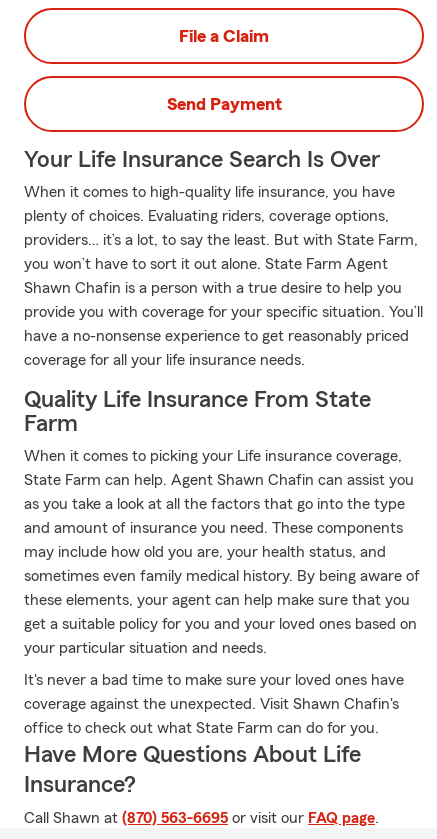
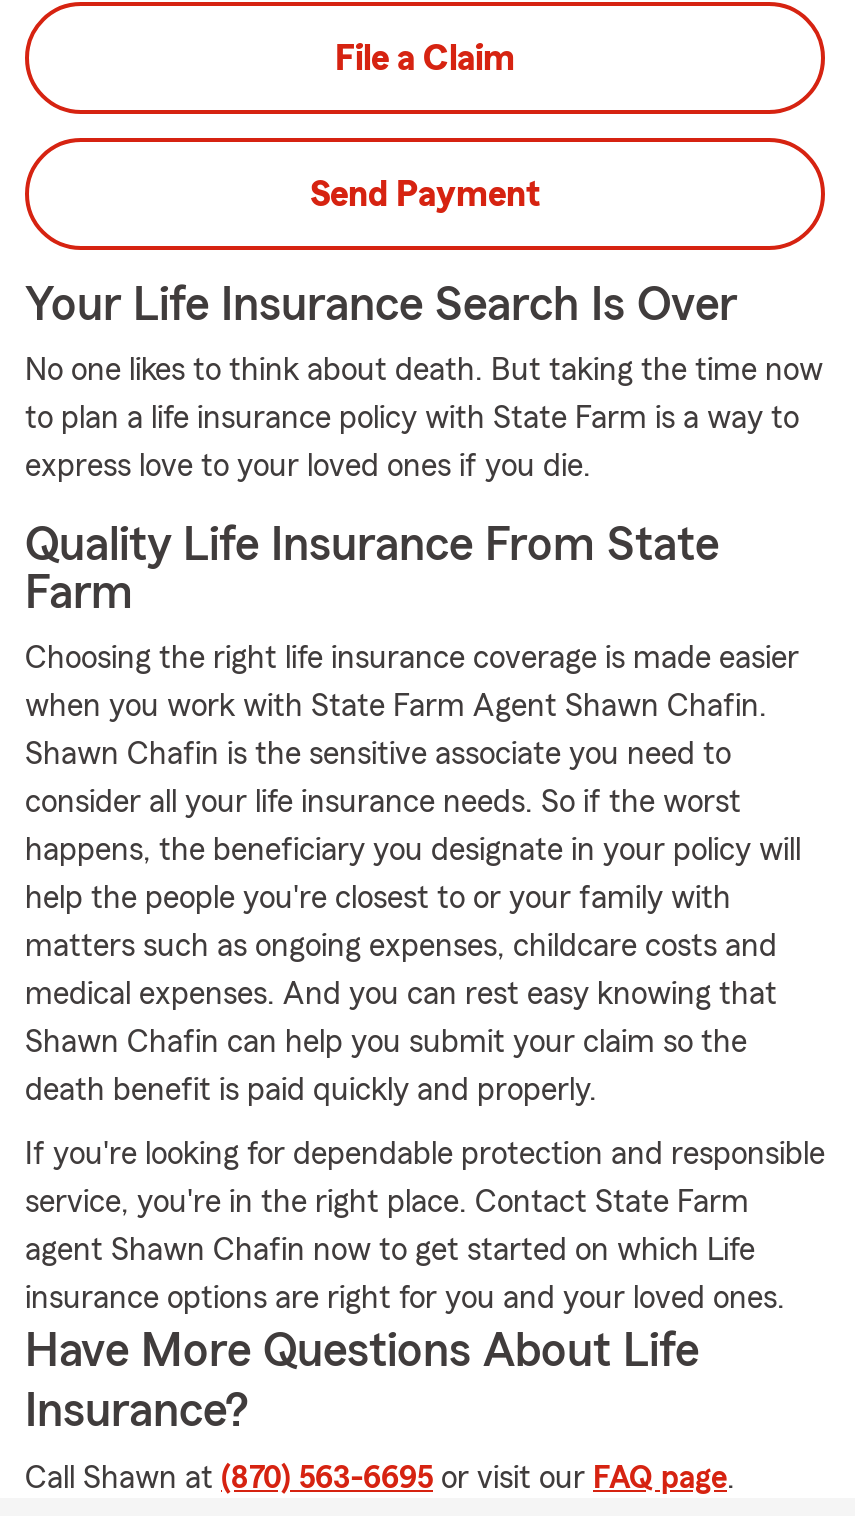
- When it comes to high-quality life insurance, you have
- plenty of choices. Evaluating riders, coverage options,
- providers… it’s a lot, to say the least. But with State Farm,
- you won’t have to sort it out alone. State Farm Agent
- Shawn Chafin is a person with a true desire to help you
- provide you with coverage for your specific situation. You’ll
- have a no-nonsense experience to get reasonably priced
- coverage for all your life insurance needs.
+ No one likes to think about death. But taking the time now
+ to plan a life insurance policy with State Farm is a way to
+ express love to your loved ones if you die.

moved up: Quality Life Insurance From State | Farm

- When it comes to picking your Life insurance coverage,
- State Farm can help. Agent Shawn Chafin can assist you
- as you take a look at all the factors that go into the type
- and amount of insurance you need. These components
- may include how old you are, your health status, and
- sometimes even family medical history. By being aware of
- these elements, your agent can help make sure that you
- get a suitable policy for you and your loved ones based on
- your particular situation and needs.
- It's never a bad time to make sure your loved ones have
- coverage against the unexpected. Visit Shawn Chafin's
- office to check out what State Farm can do for you.
+ Choosing the right life insurance coverage is made easier
+ when you work with State Farm Agent Shawn Chafin.
+ Shawn Chafin is the sensitive associate you need to
+ consider all your life insurance needs. So if the worst
+ happens, the beneficiary you designate in your policy will
+ help the people you're closest to or your family with
+ matters such as ongoing expenses, childcare costs and
+ medical expenses. And you can rest easy knowing that
+ Shawn Chafin can help you submit your claim so the
+ death benefit is paid quickly and properly.
+ If you're looking for dependable protection and responsible
+ service, you're in the right place. Contact State Farm
+ agent Shawn Chafin now to get started on which Life
+ insurance options are right for you and your loved ones.
